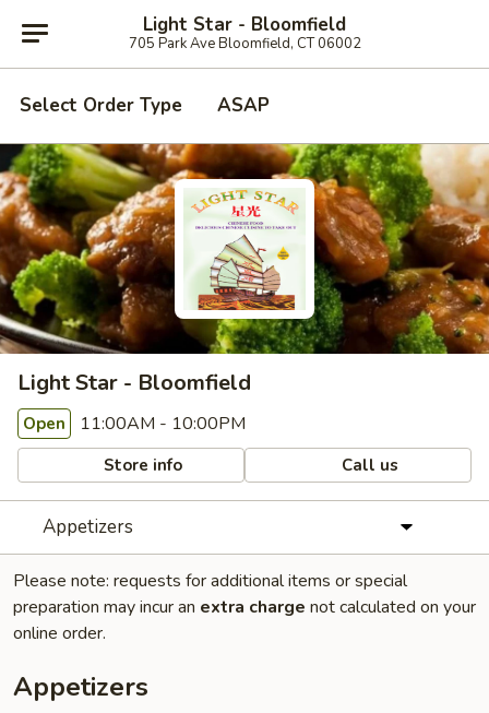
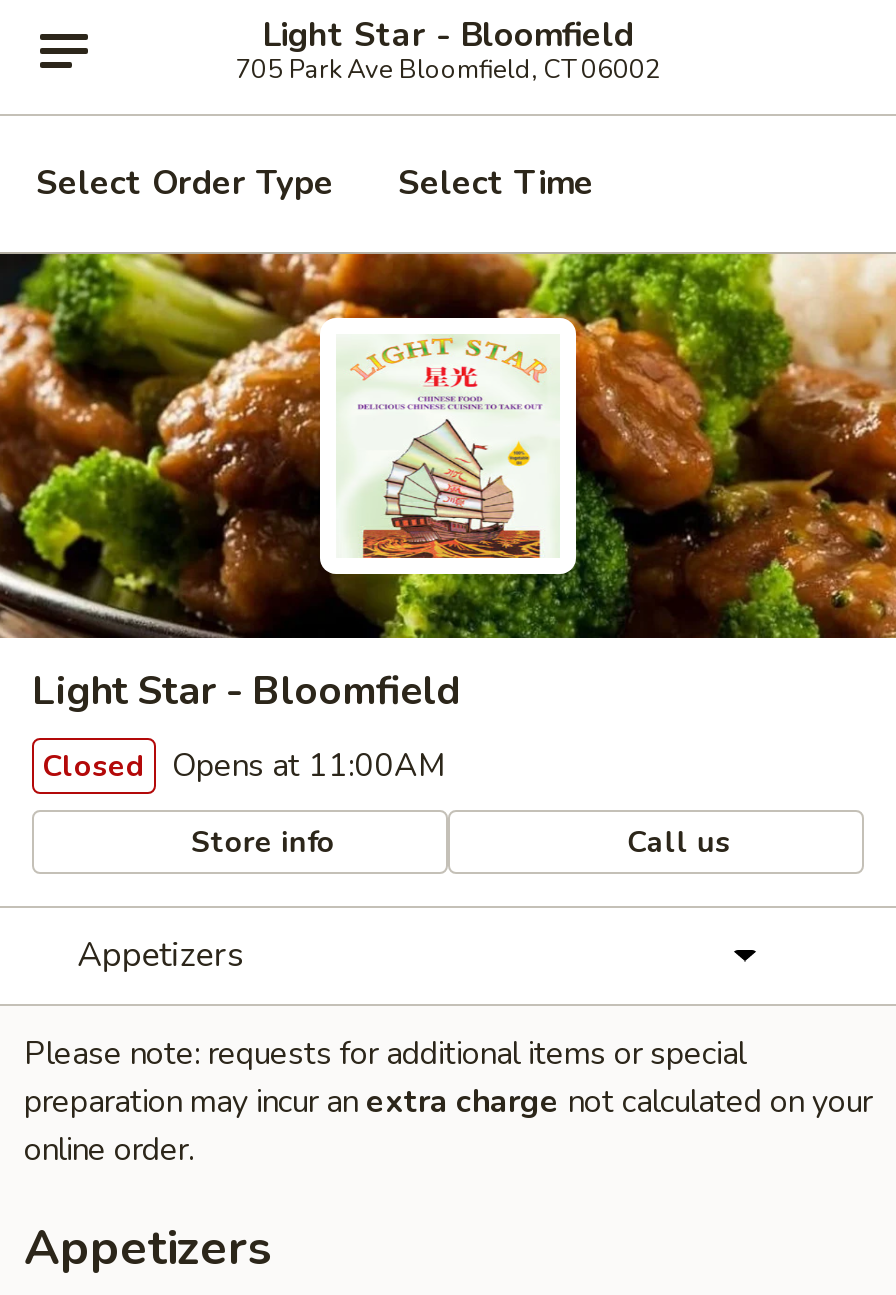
- ASAP
+ Select Time

- Open 11:00AM - 10:00PM
+ Closed Opens at 11:00AM
